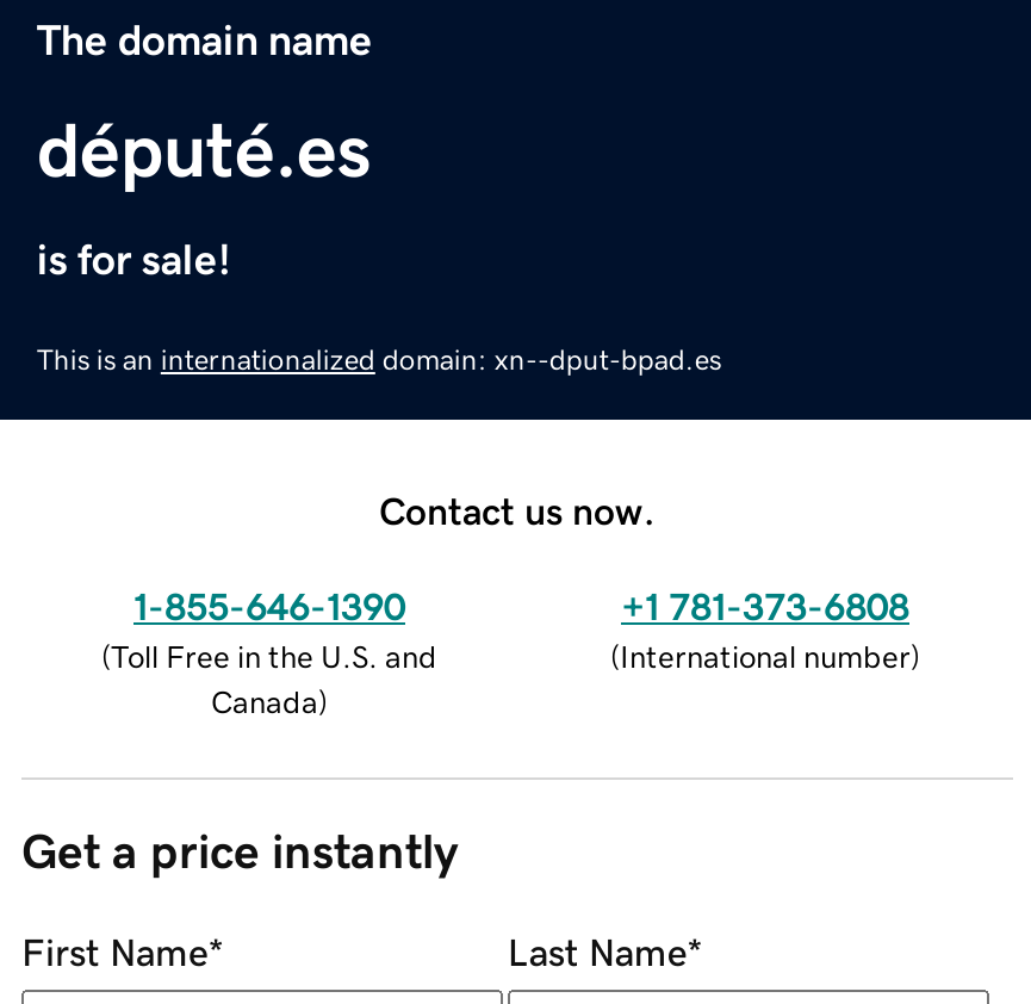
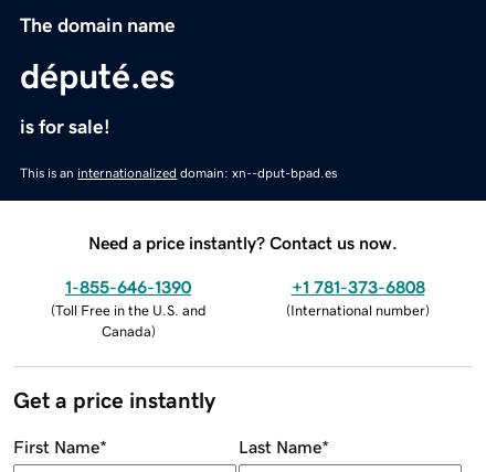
- Contact us now.
+ Need a price instantly? Contact us now.
